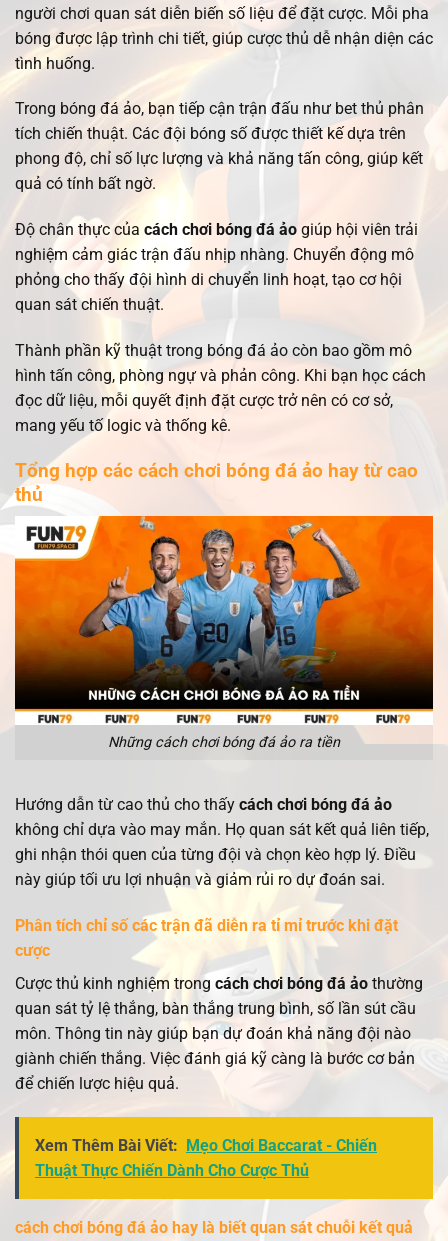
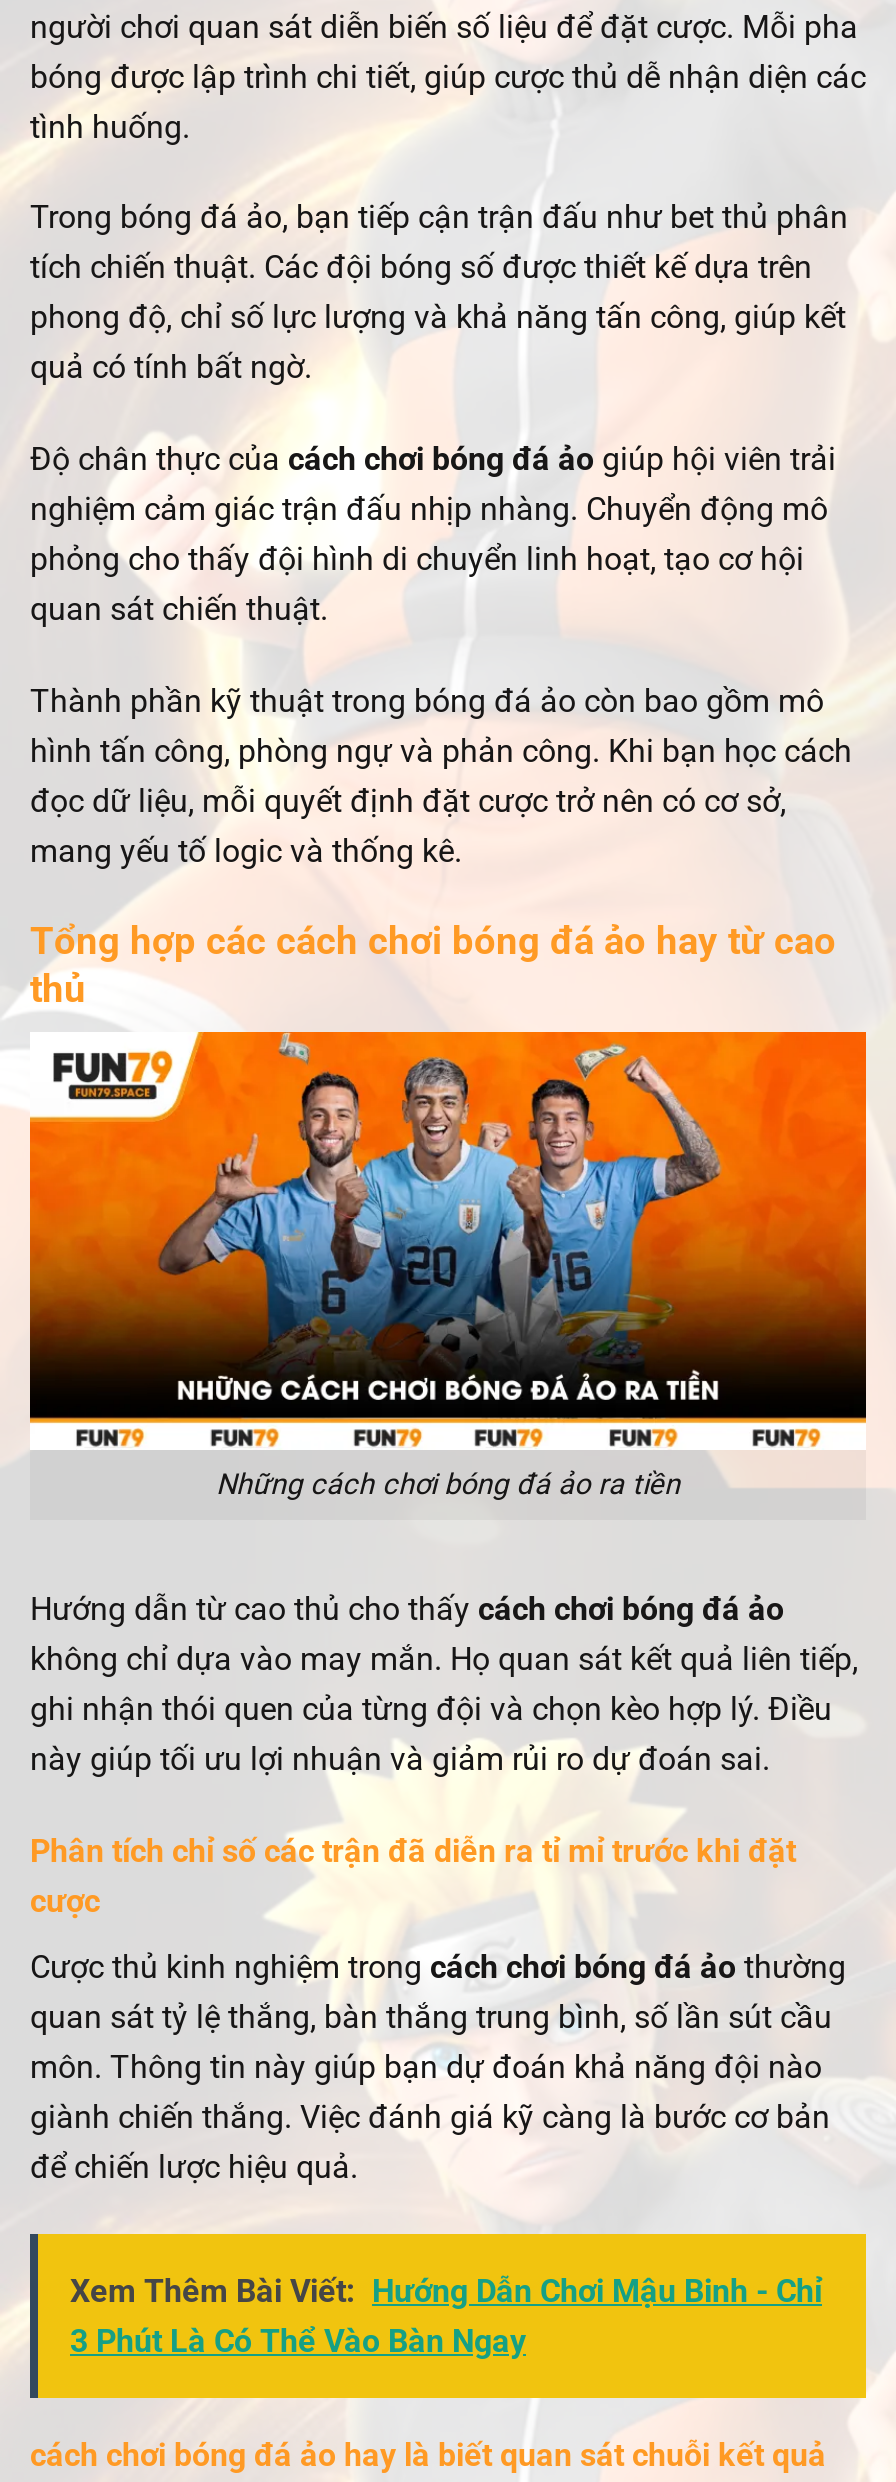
- Xem Thêm Bài Viết: Mẹo Chơi Baccarat - Chiến
- Thuật Thực Chiến Dành Cho Cược Thủ
+ Xem Thêm Bài Viết: Hướng Dẫn Chơi Mậu Binh - Chỉ
+ 3 Phút Là Có Thể Vào Bàn Ngay
